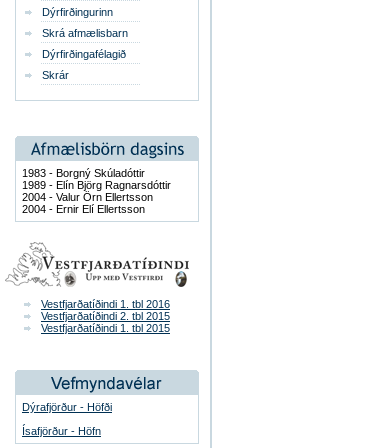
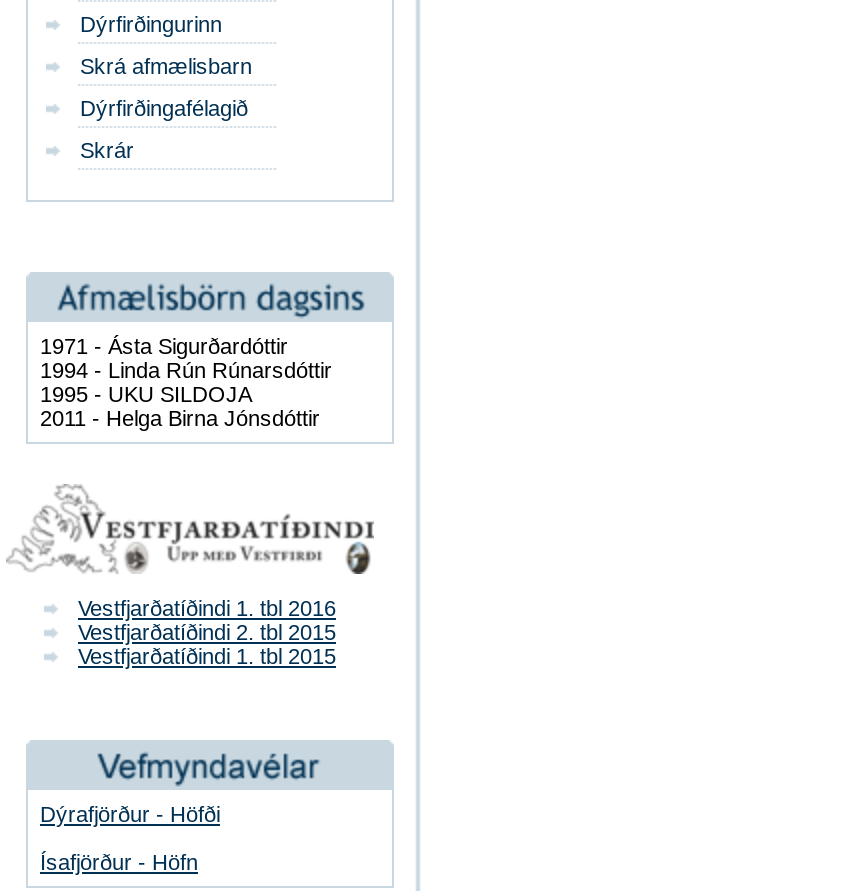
- 1983 - Borgný Skúladóttir
- 1989 - Elín Björg Ragnarsdóttir
- 2004 - Valur Örn Ellertsson
- 2004 - Ernir Elí Ellertsson
+ 1971 - Ásta Sigurðardóttir
+ 1994 - Linda Rún Rúnarsdóttir
+ 1995 - UKU SILDOJA
+ 2011 - Helga Birna Jónsdóttir
